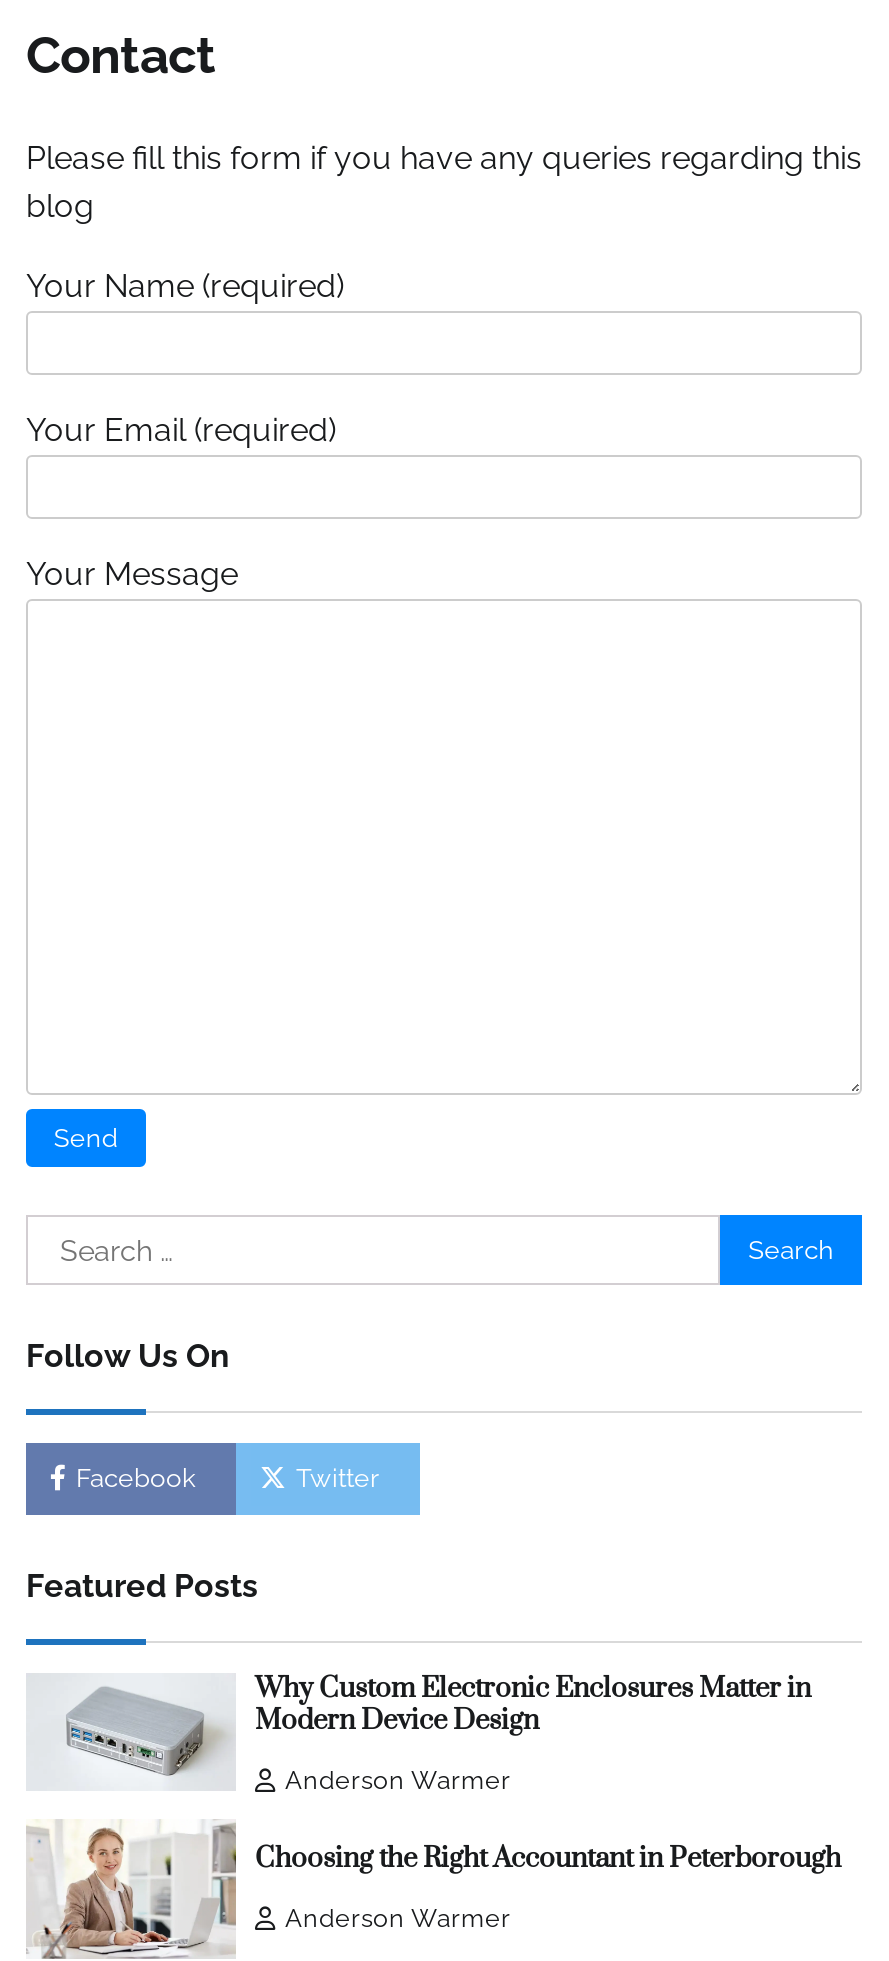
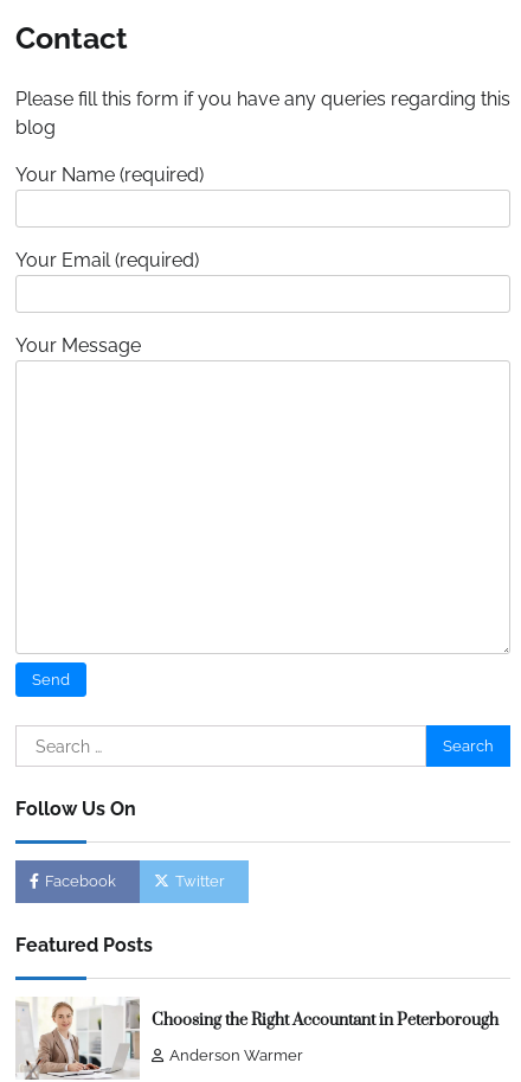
- [image]
- Why Custom Electronic Enclosures Matter in
- Modern Device Design
- Anderson Warmer
